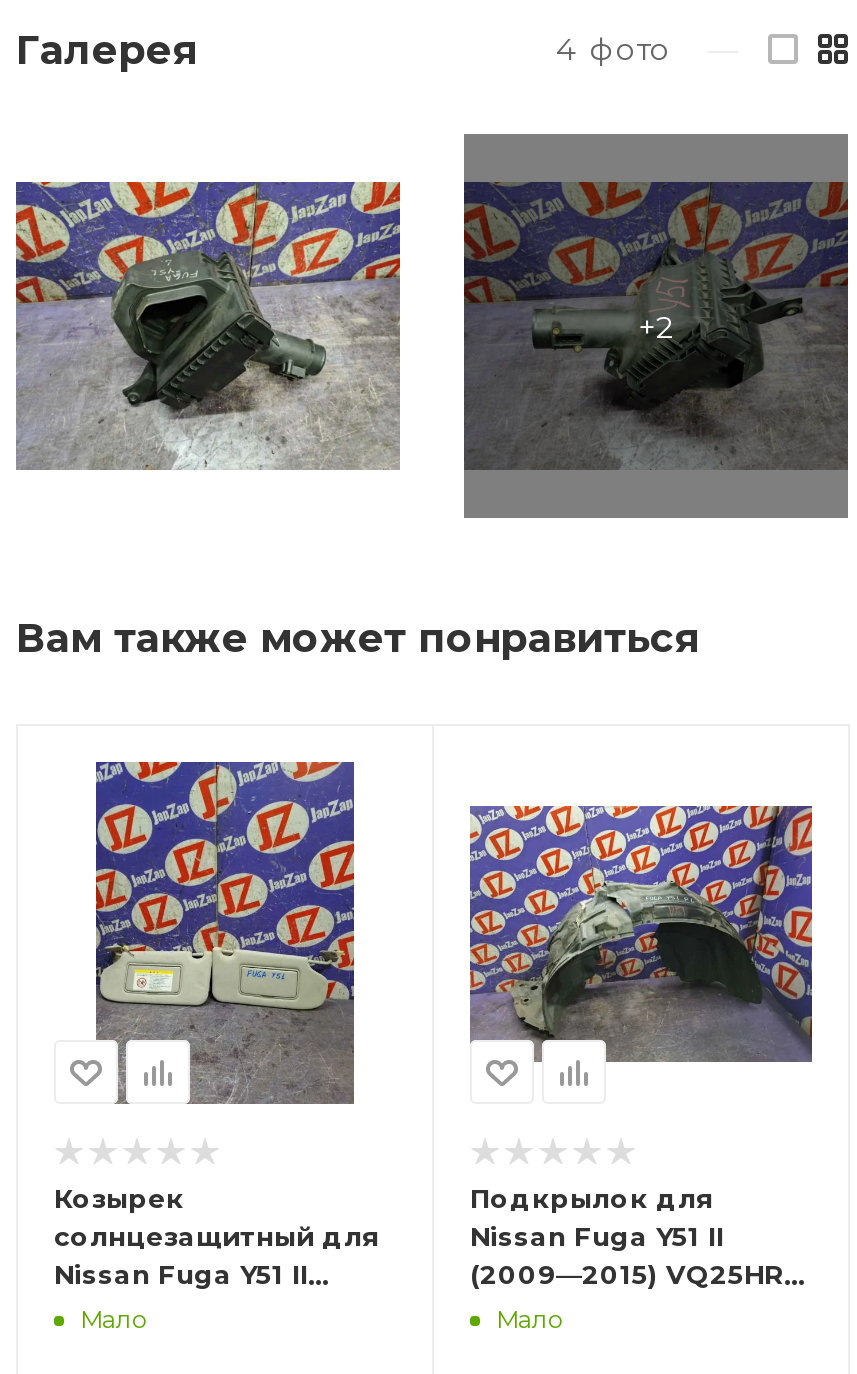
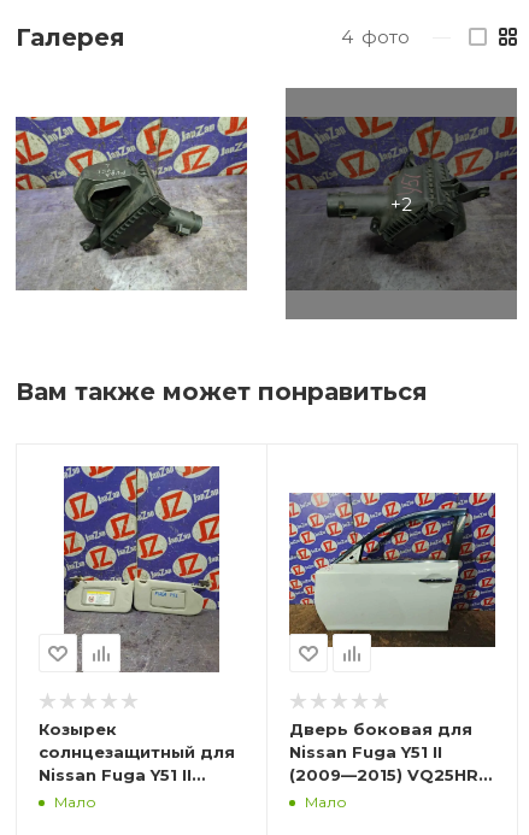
- [image]
+ [image]

- Подкрылок для
+ Дверь боковая для
